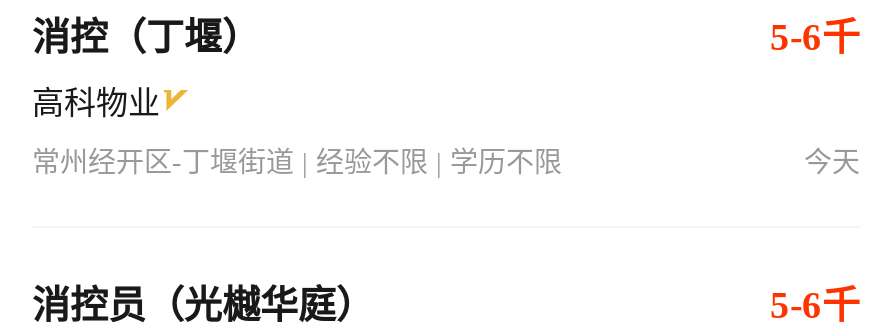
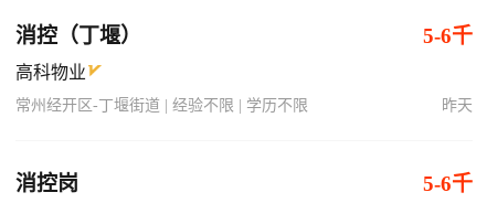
- 今天
+ 昨天

- 消控员（光樾华庭）
+ 消控岗
